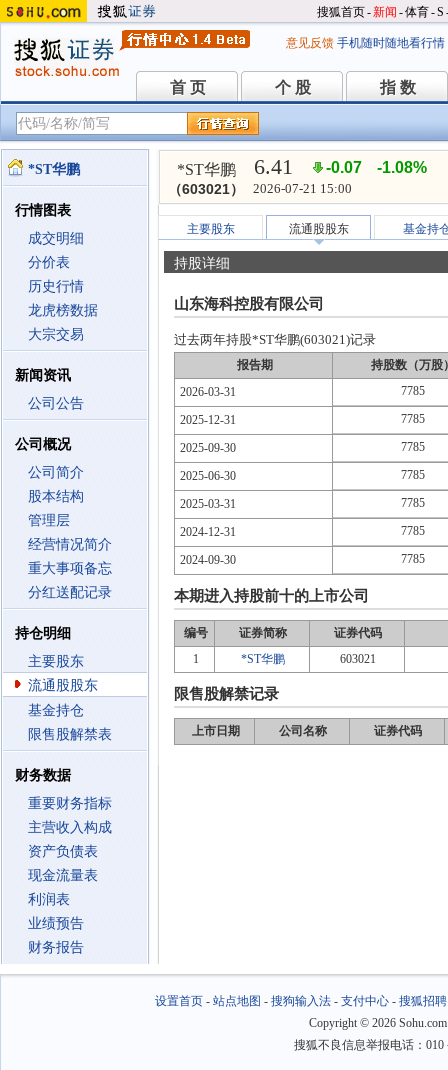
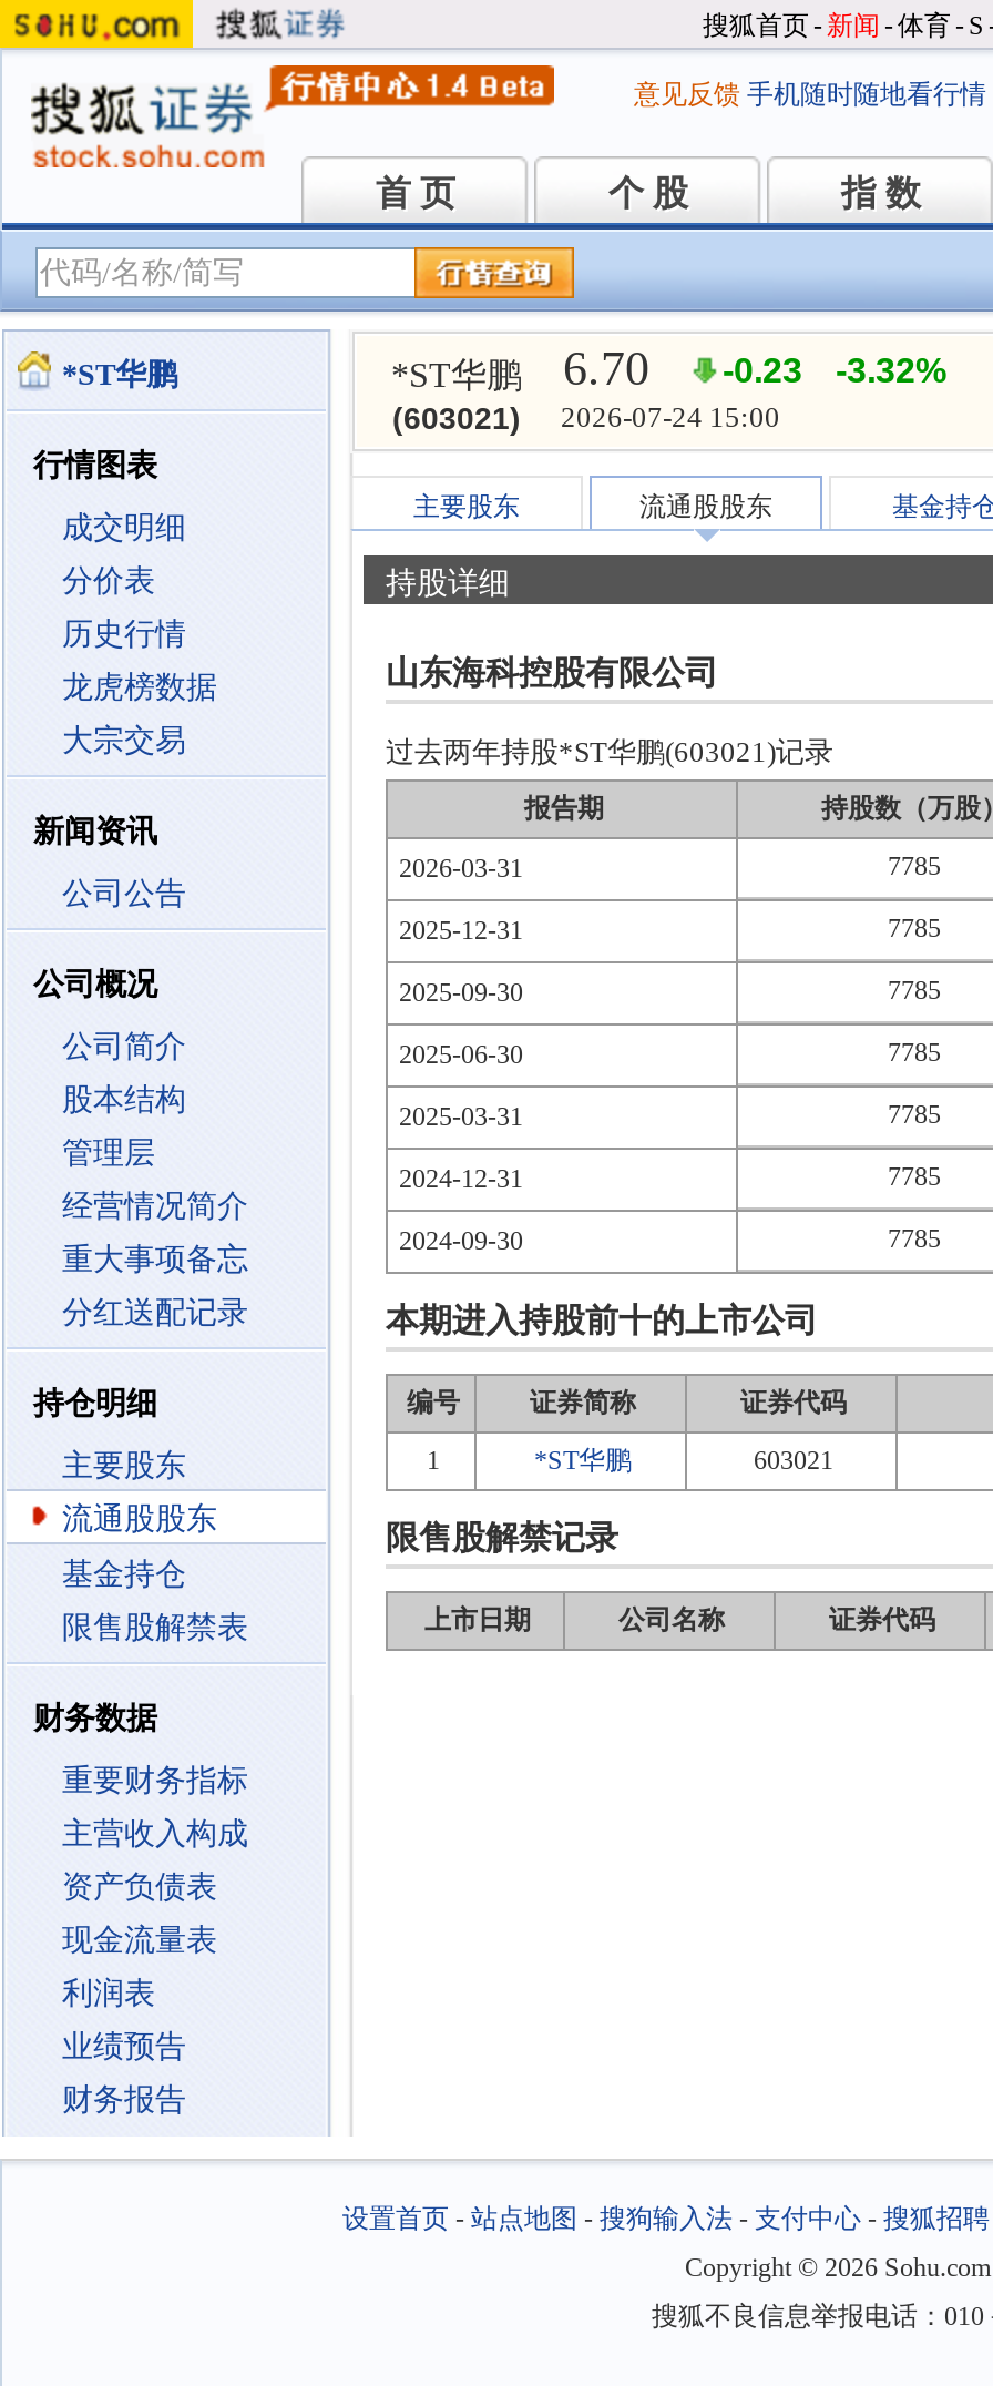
- 6.41
- -0.07
- -1.08%
- 2026-07-21 15:00
+ 6.70
+ -0.23
+ -3.32%
+ 2026-07-24 15:00

- （603021）
+ (603021)
